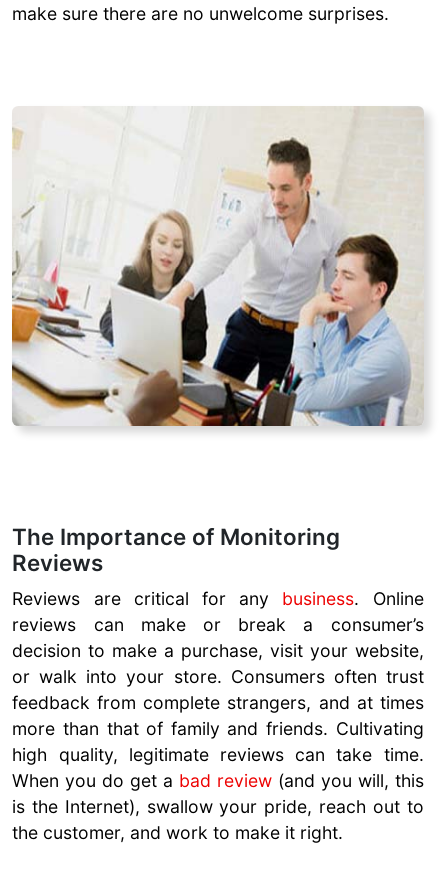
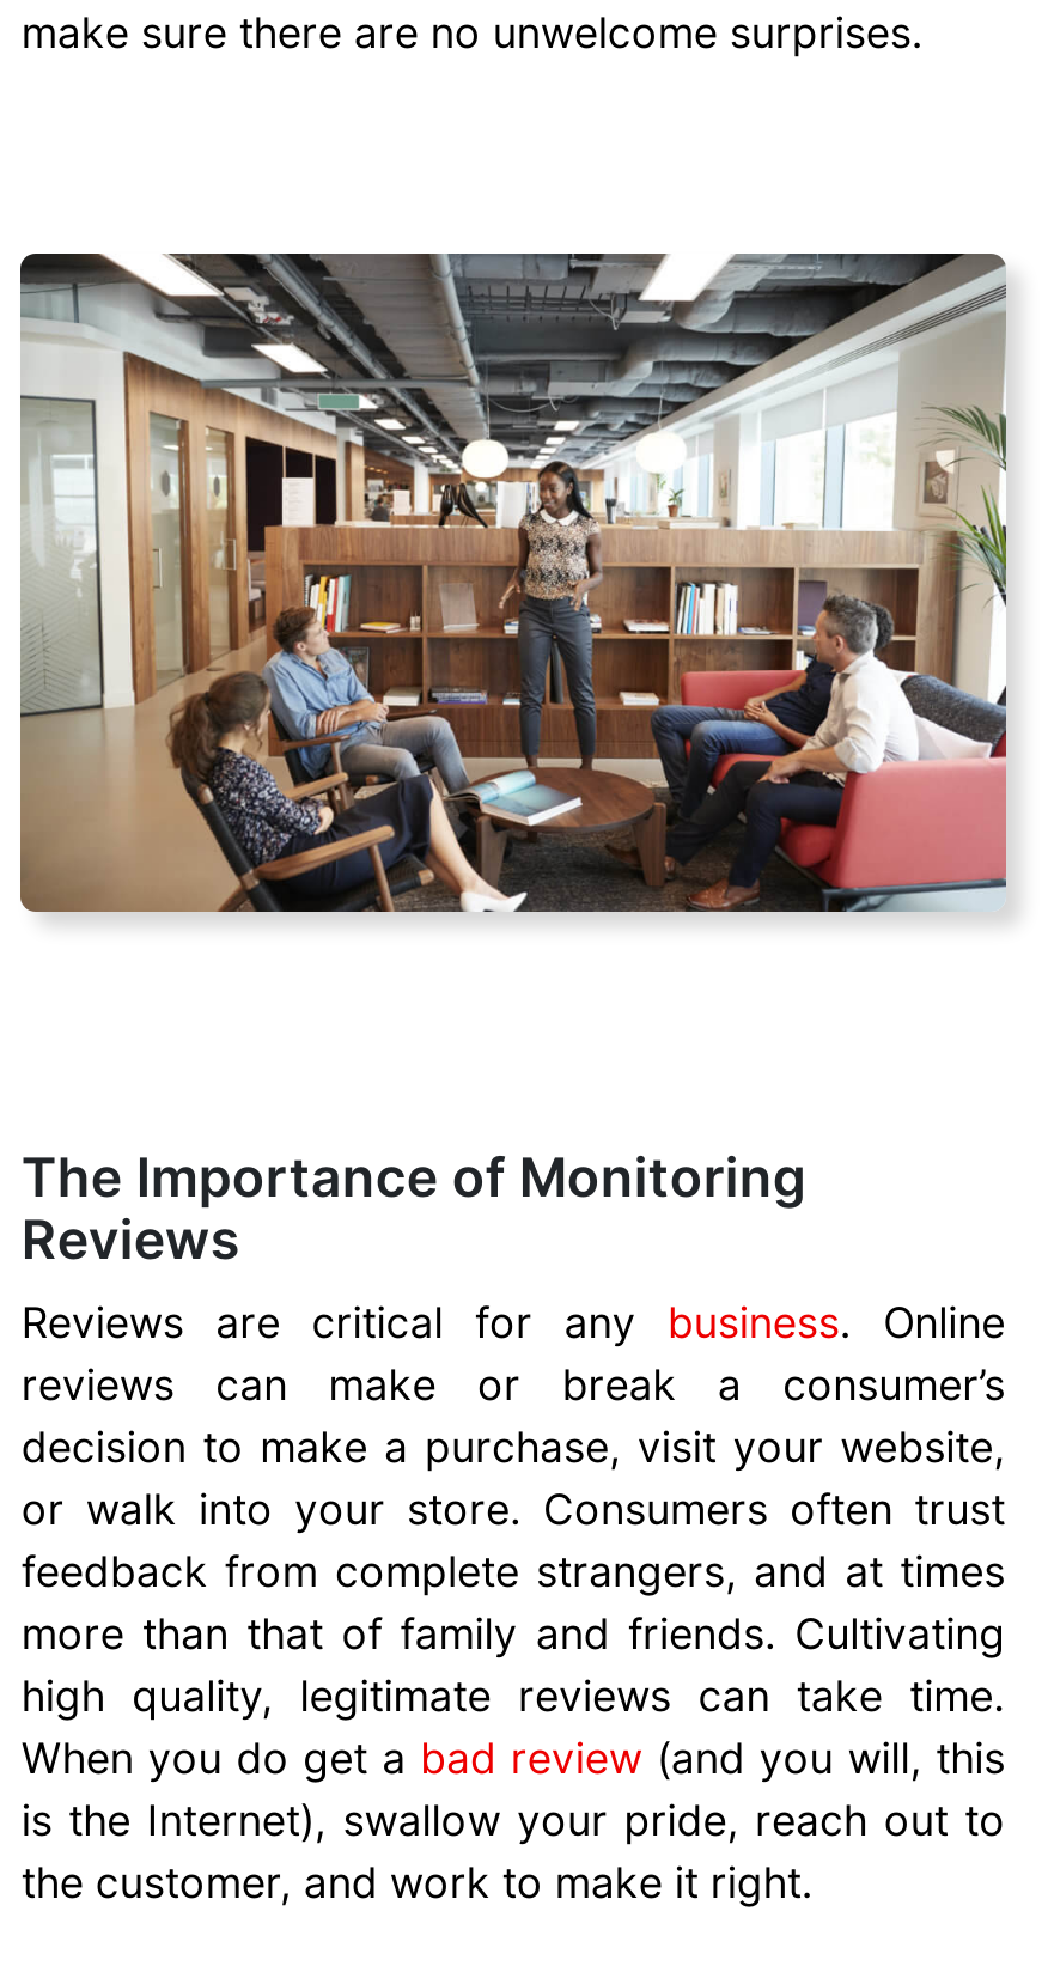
- [image]
+ [image]
